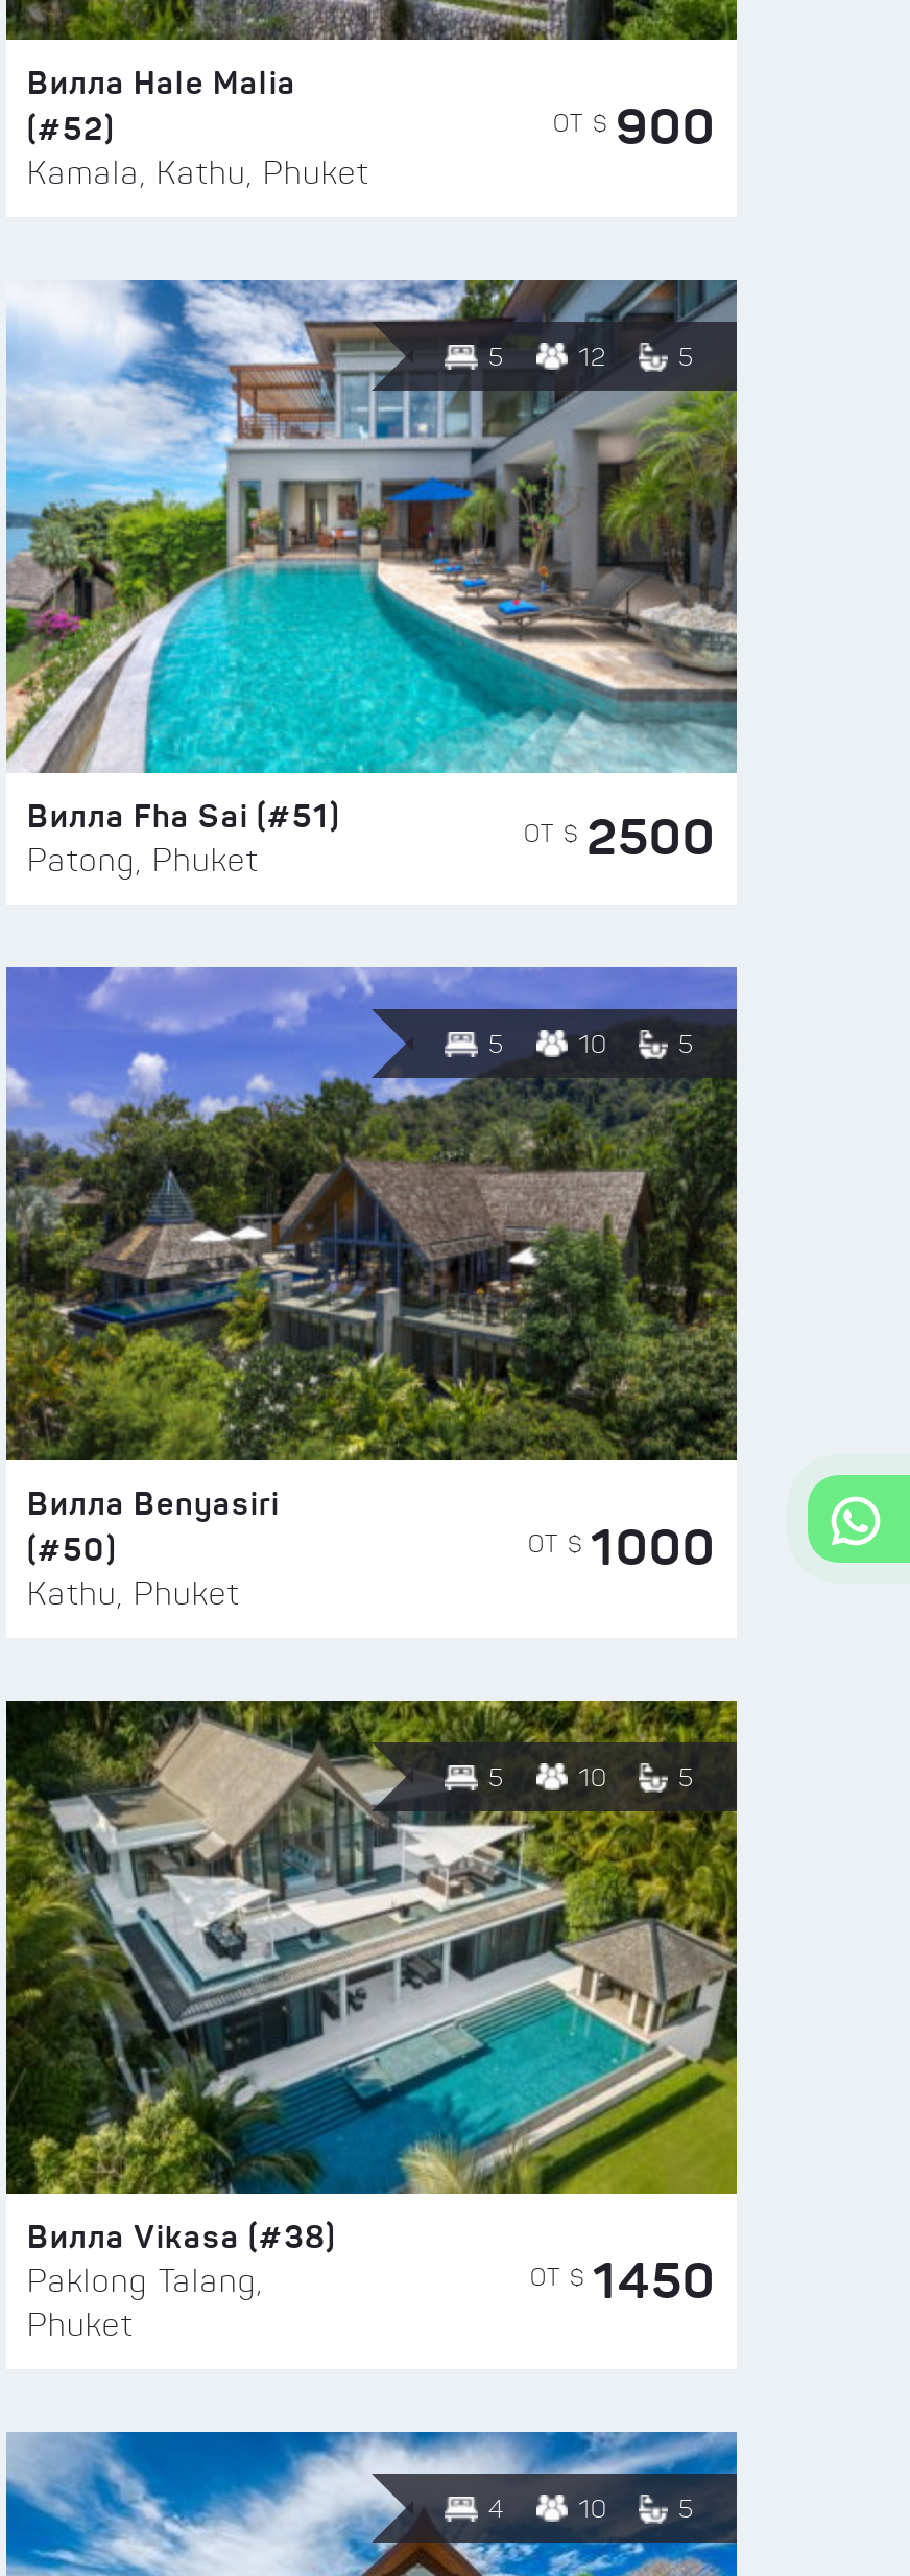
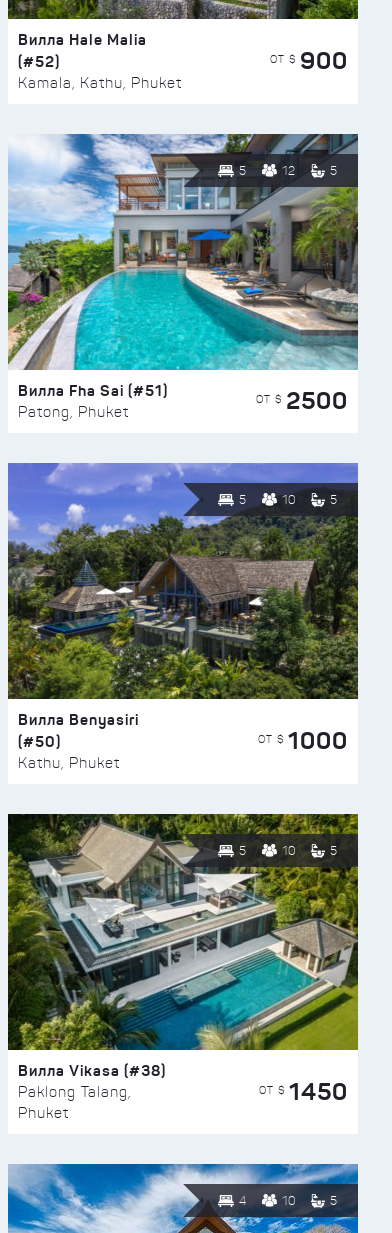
- [image]
